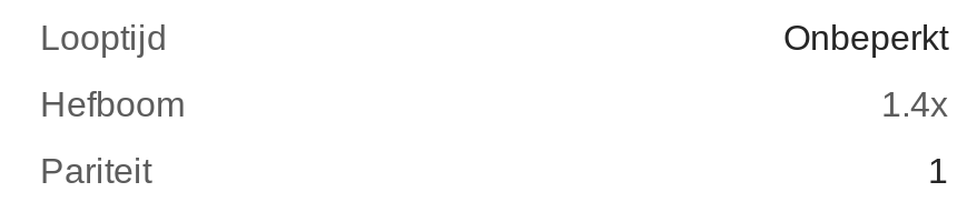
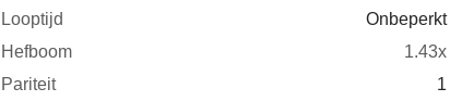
- 1.4x
+ 1.43x
